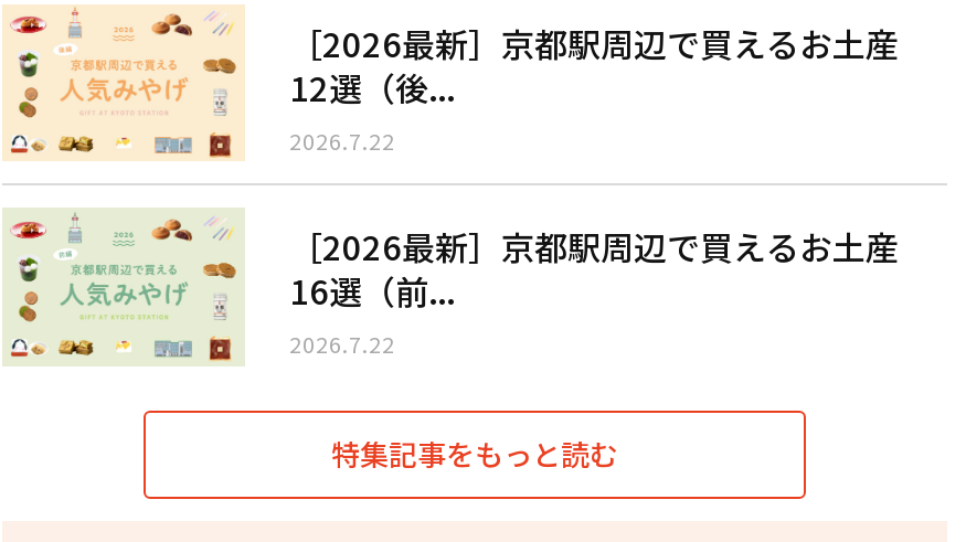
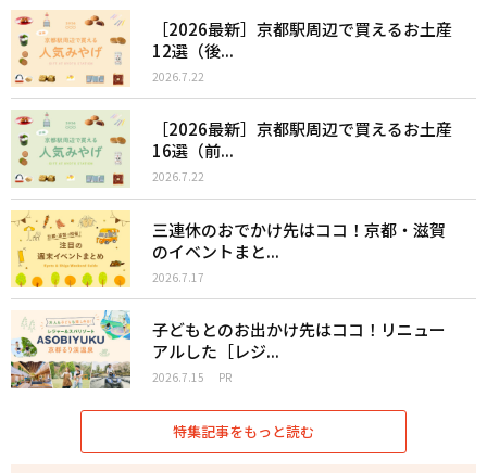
+ [image]

+ [image]
+ 三連休のおでかけ先はココ！京都・滋賀
+ のイベントまと...
+ 2026.7.17
+ 子どもとのお出かけ先はココ！リニュー
+ アルした［レジ...
+ 2026.7.15
+ PR
